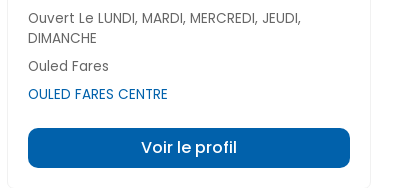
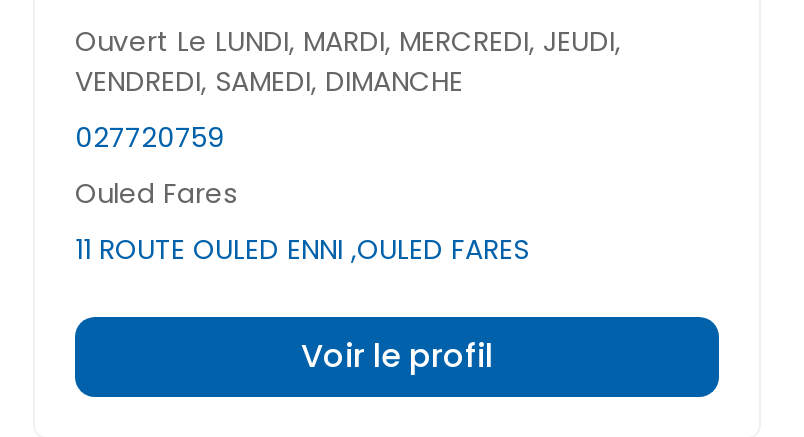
- DIMANCHE
+ VENDREDI, SAMEDI, DIMANCHE
+ 027720759

- OULED FARES CENTRE
+ 11 ROUTE OULED ENNI ,OULED FARES
